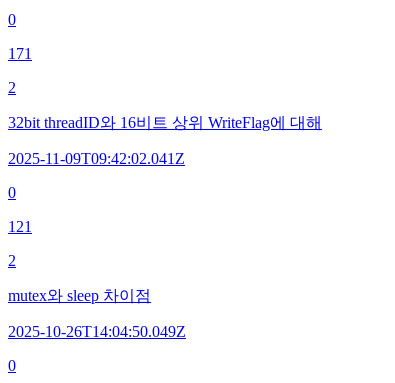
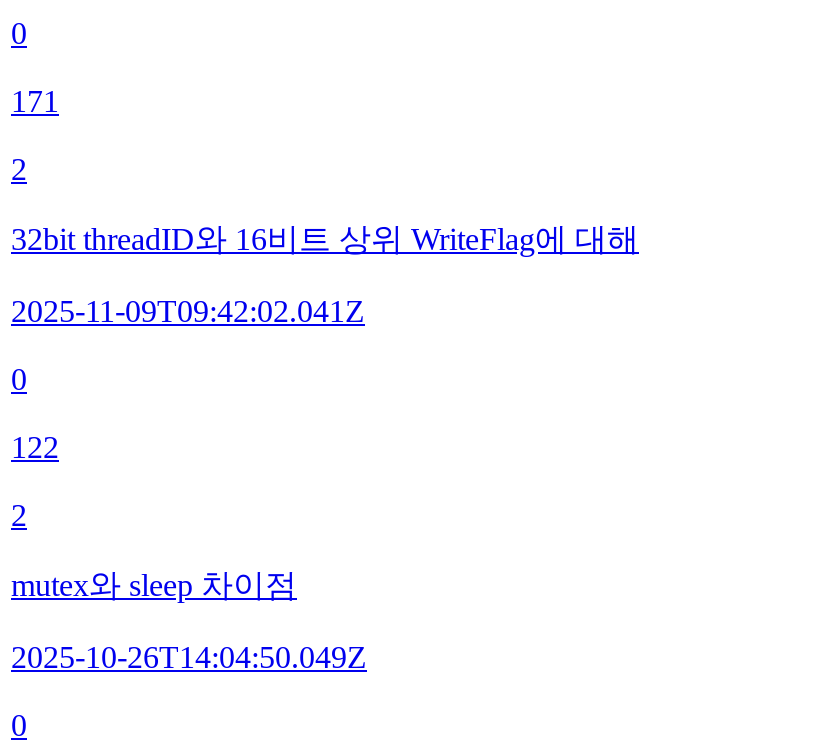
- 121
+ 122
